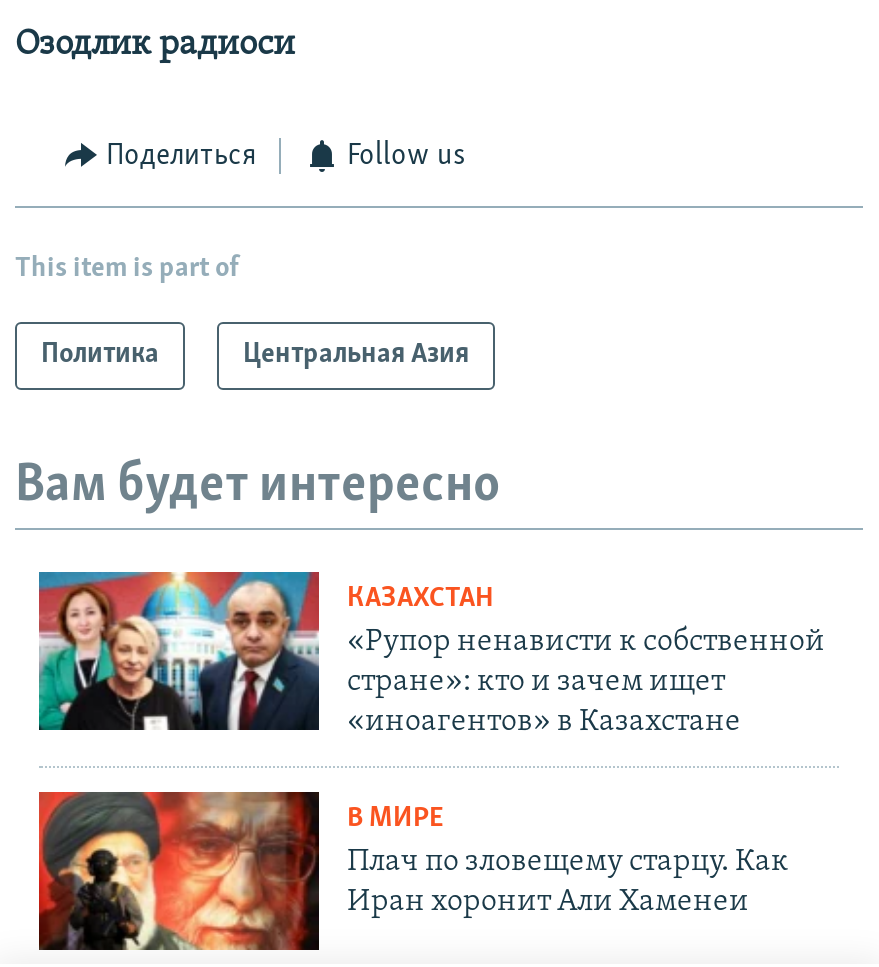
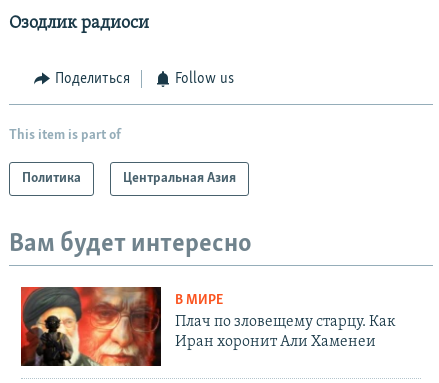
- [image]
- КАЗАХСТАН
- «Рупор ненависти к собственной
- стране»: кто и зачем ищет
- «иноагентов» в Казахстане
